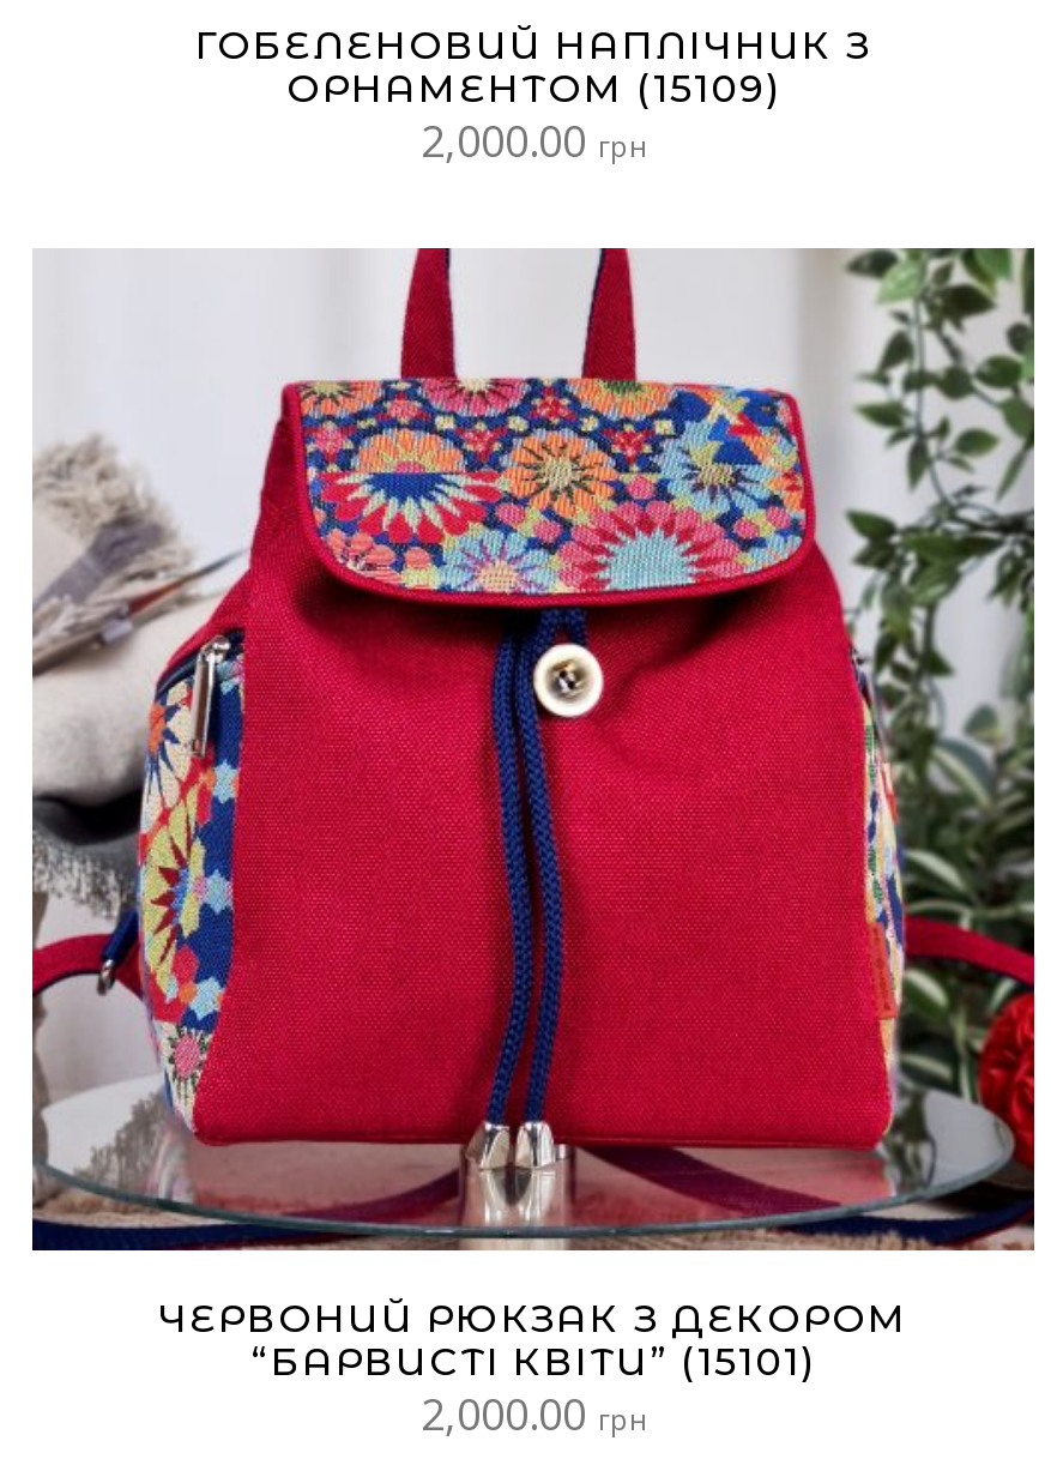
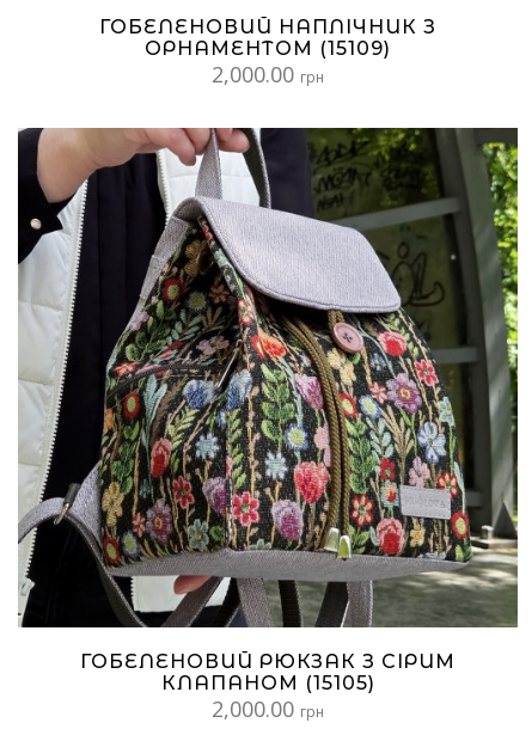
- [image]
- ЧЕРВОНИЙ РЮКЗАК З ДЕКОРОМ
- “БАРВИСТІ КВІТИ” (15101)
+ [image]
+ ГОБЕЛЕНОВИЙ РЮКЗАК З СІРИМ
+ КЛАПАНОМ (15105)
